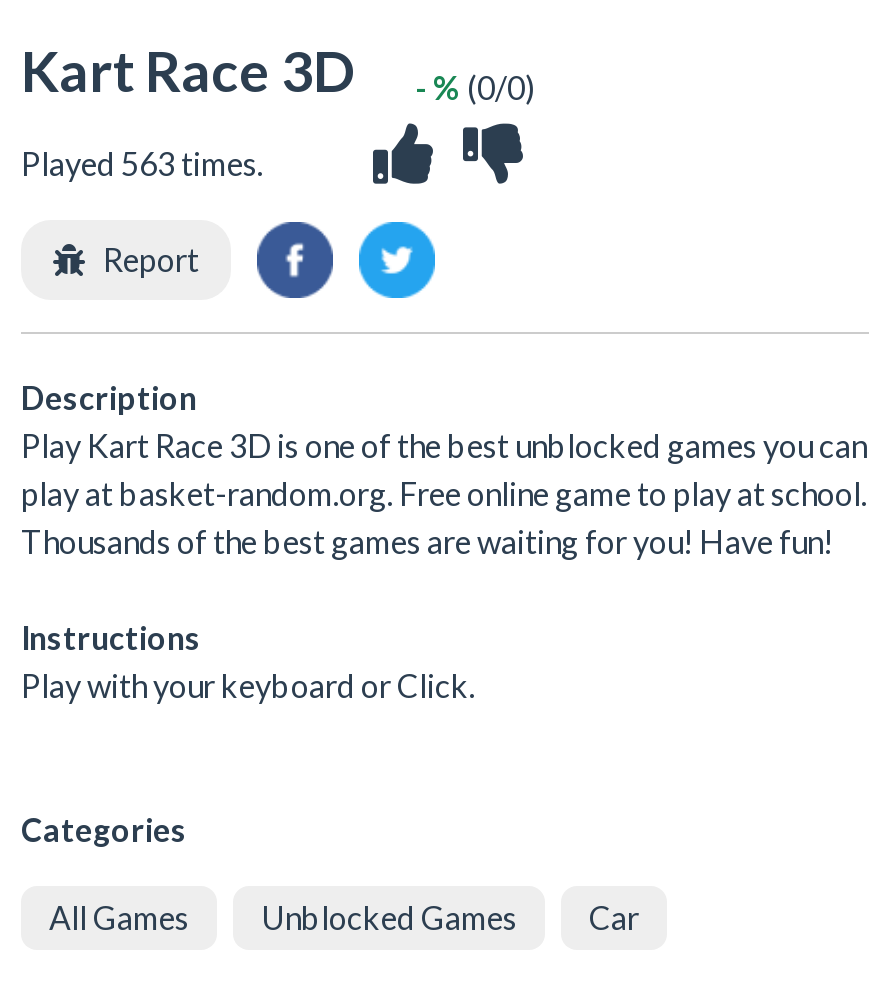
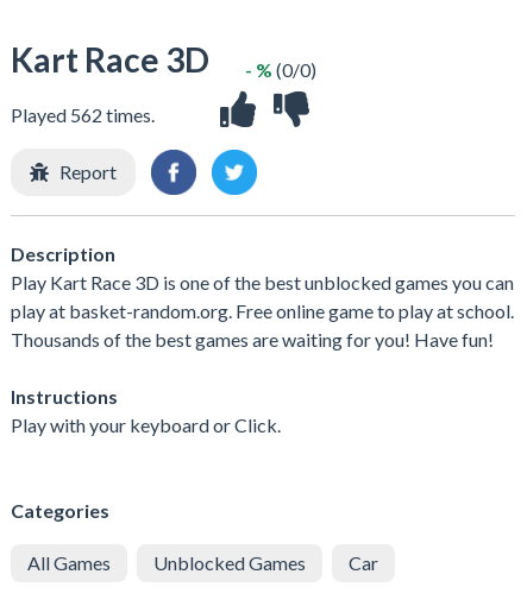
- Played 563 times.
+ Played 562 times.
